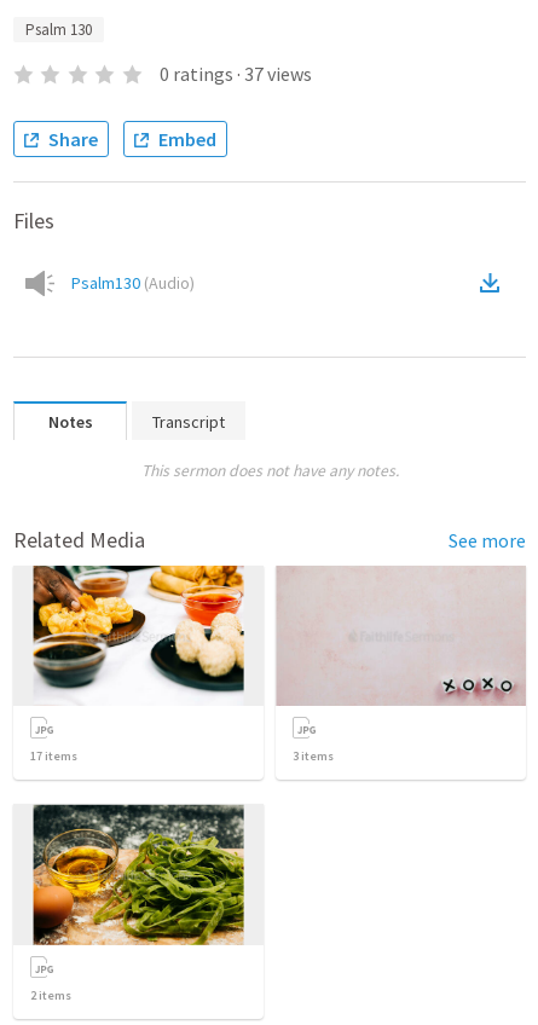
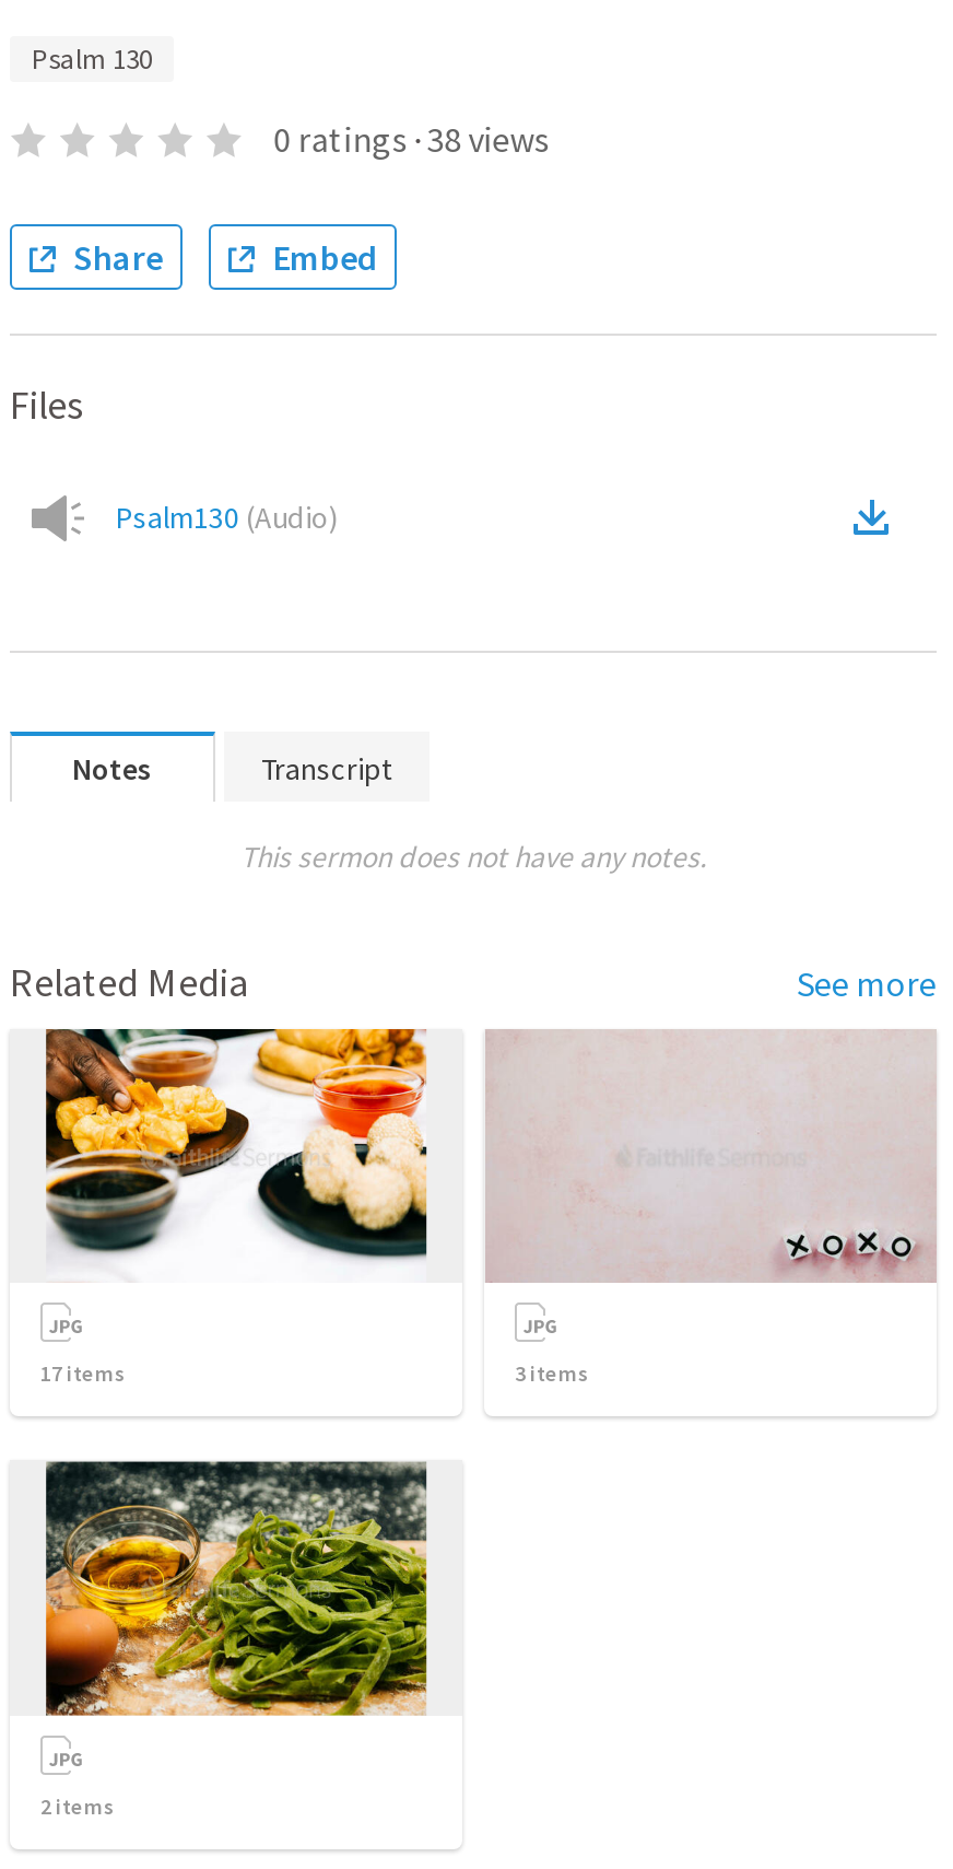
- 0 ratings · 37 views
+ 0 ratings · 38 views
